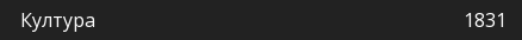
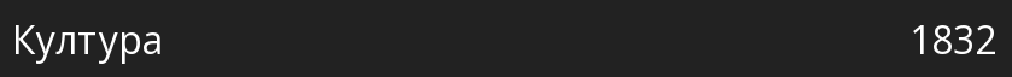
- 1831
+ 1832
